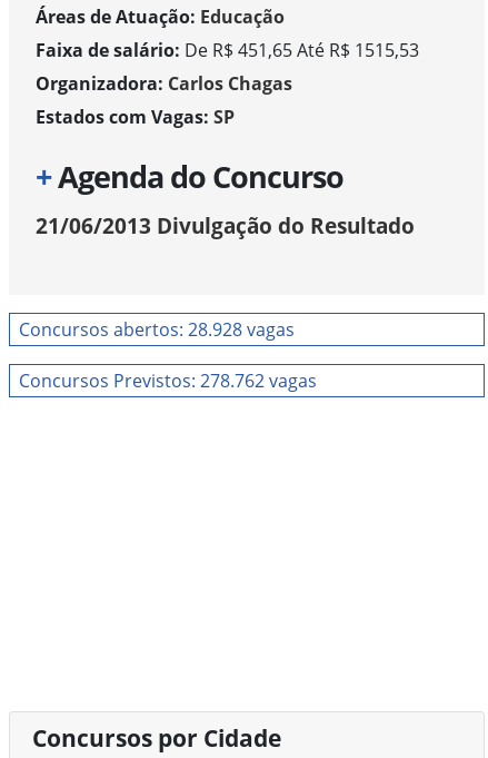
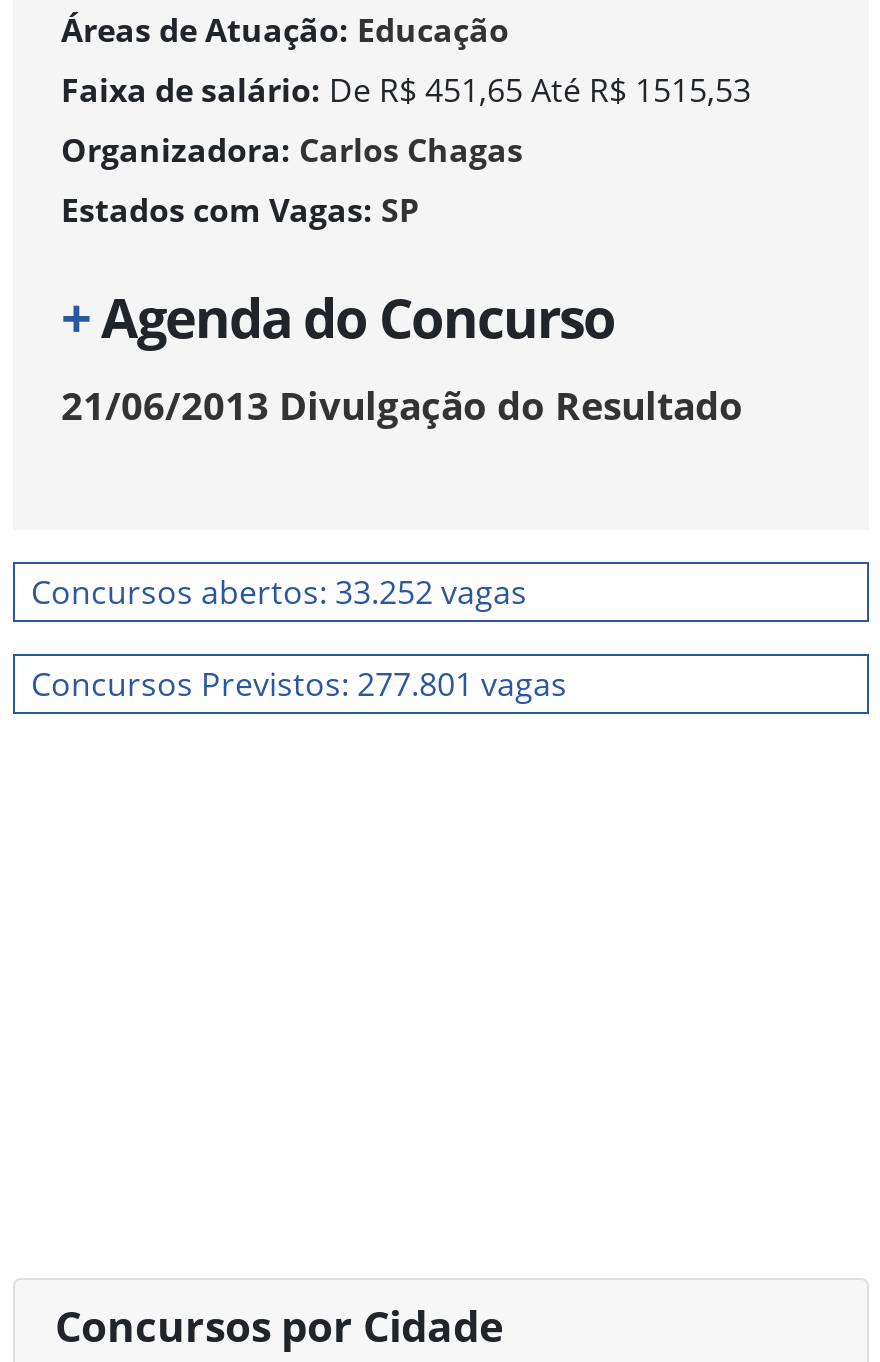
- Concursos abertos: 28.928 vagas
+ Concursos abertos: 33.252 vagas

- Concursos Previstos: 278.762 vagas
+ Concursos Previstos: 277.801 vagas
